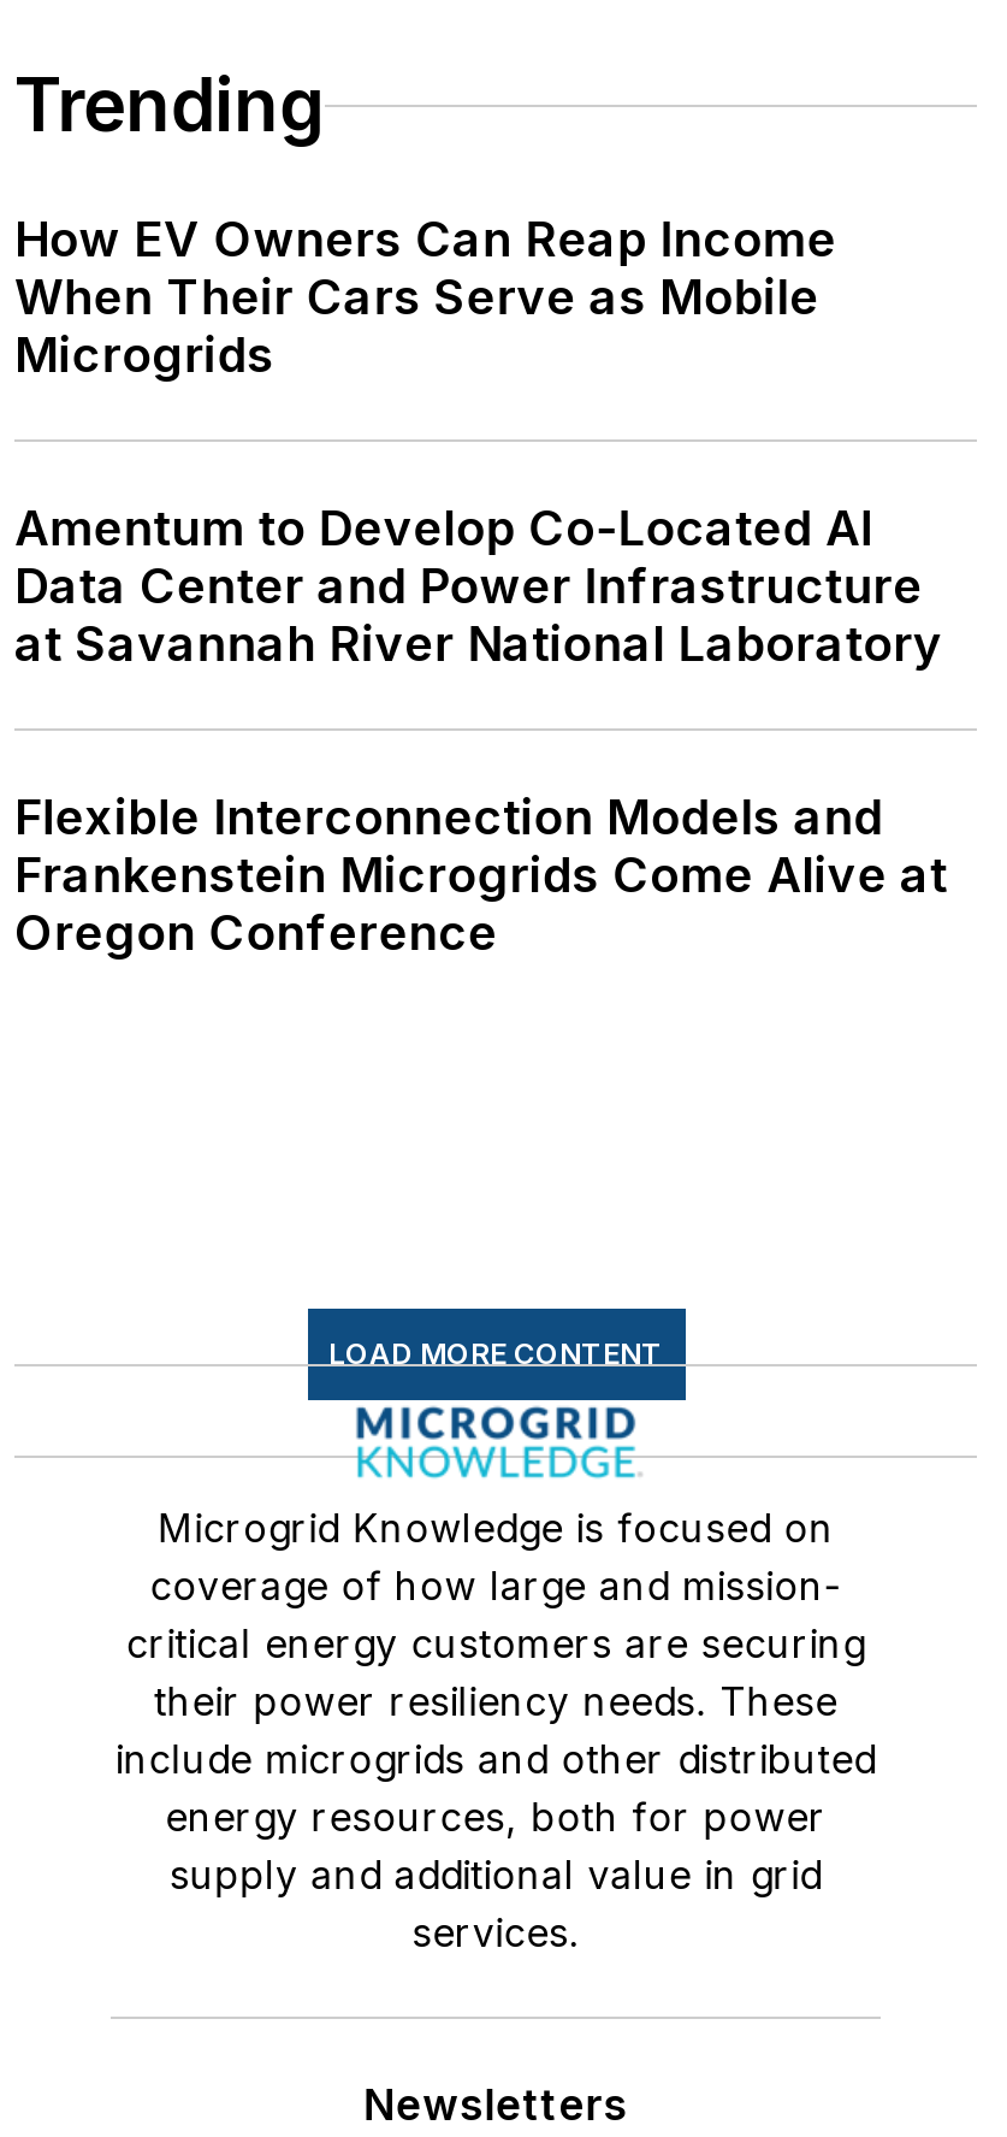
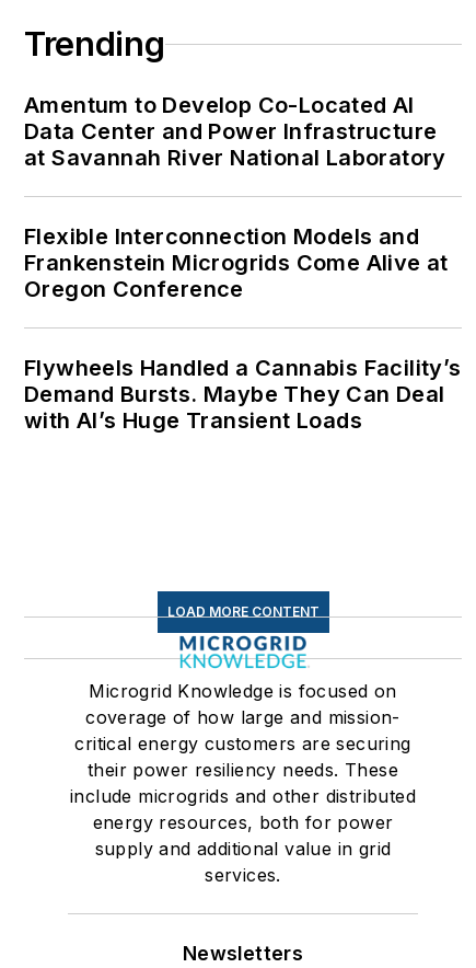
- How EV Owners Can Reap Income
- When Their Cars Serve as Mobile
- Microgrids

moved up: Amentum to Develop Co-Located AI | Data Center and Power Infrastructure | at Savannah River National Laboratory | Flexible Interconnection Models and | Frankenstein Microgrids Come Alive at | Oregon Conference

+ Flywheels Handled a Cannabis Facility’s
+ Demand Bursts. Maybe They Can Deal
+ with AI’s Huge Transient Loads
